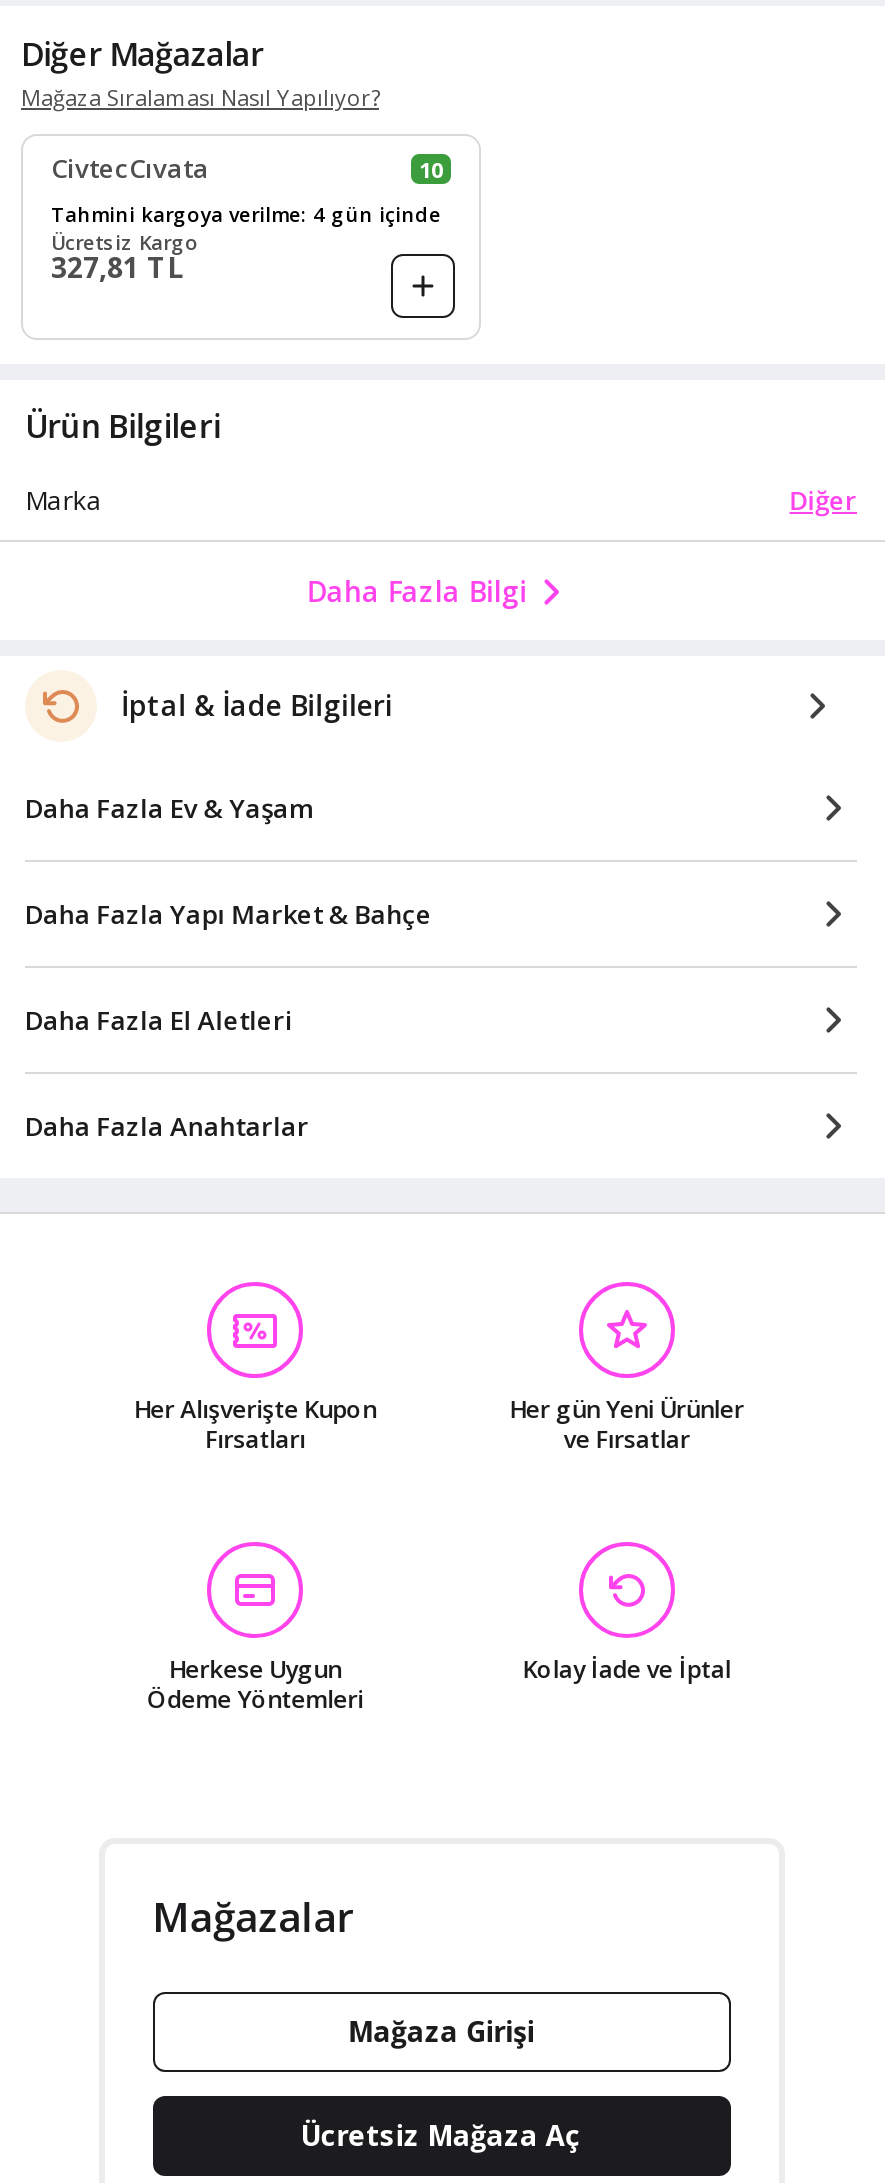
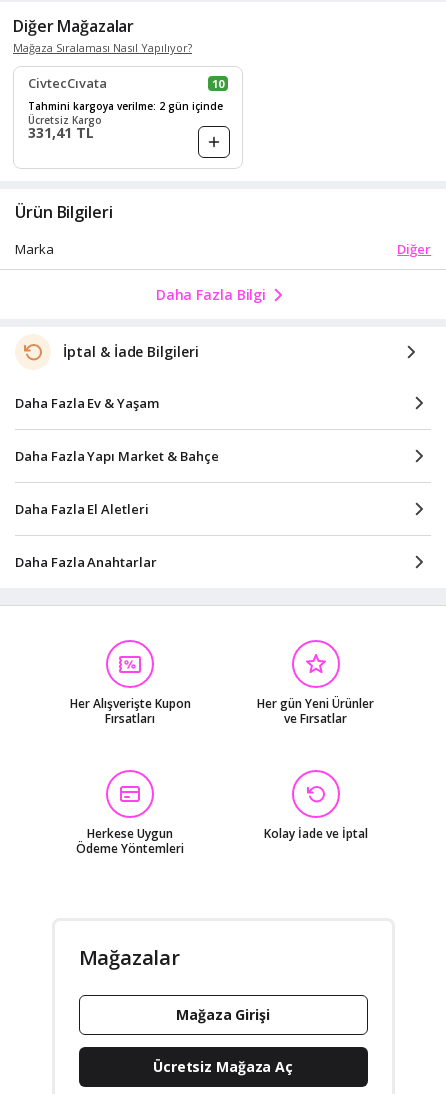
- Tahmini kargoya verilme: 4 gün içinde
+ Tahmini kargoya verilme: 2 gün içinde

- 327,81 TL
+ 331,41 TL
